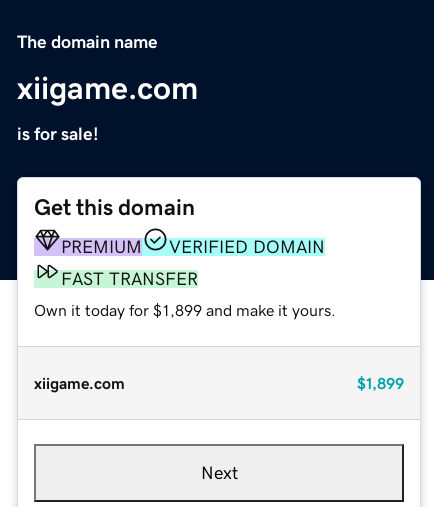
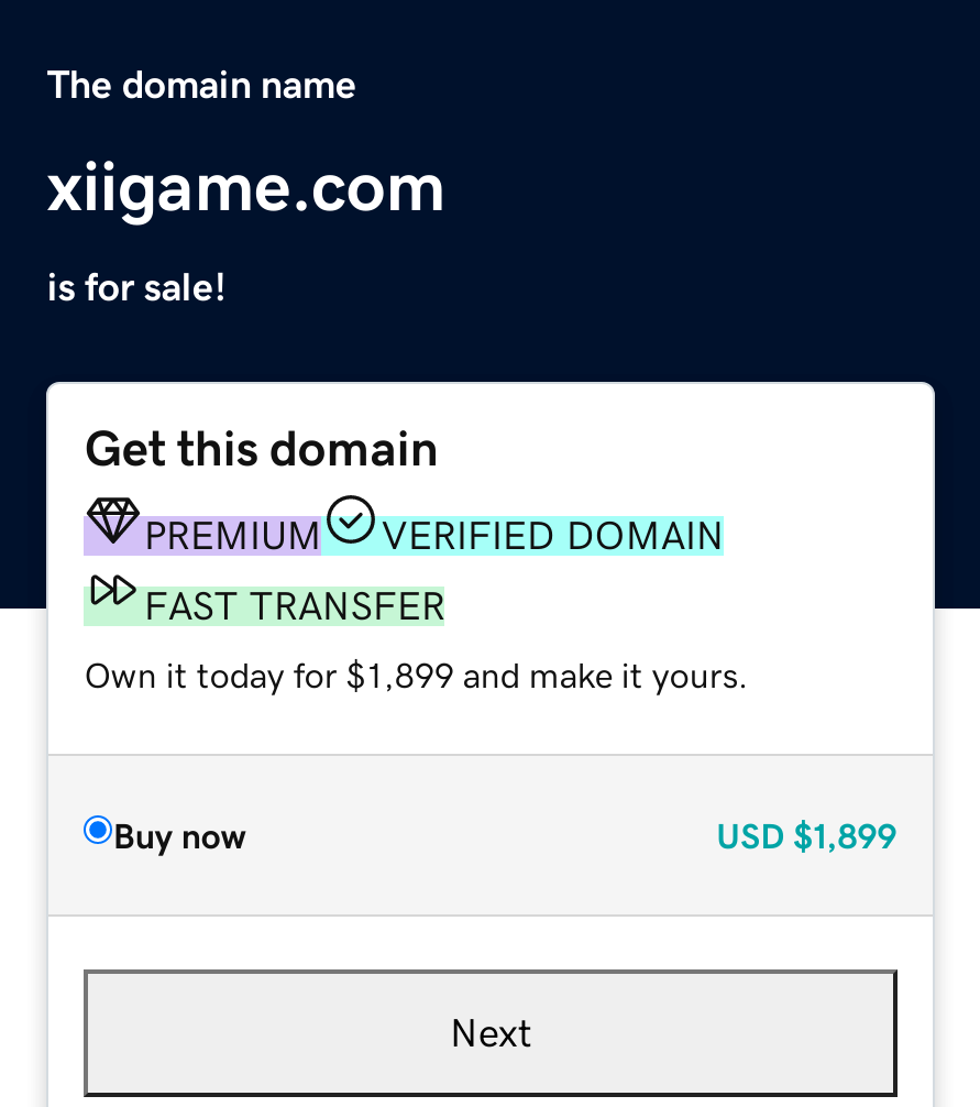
- xiigame.com
- $1,899
+ Buy now
+ USD $1,899
